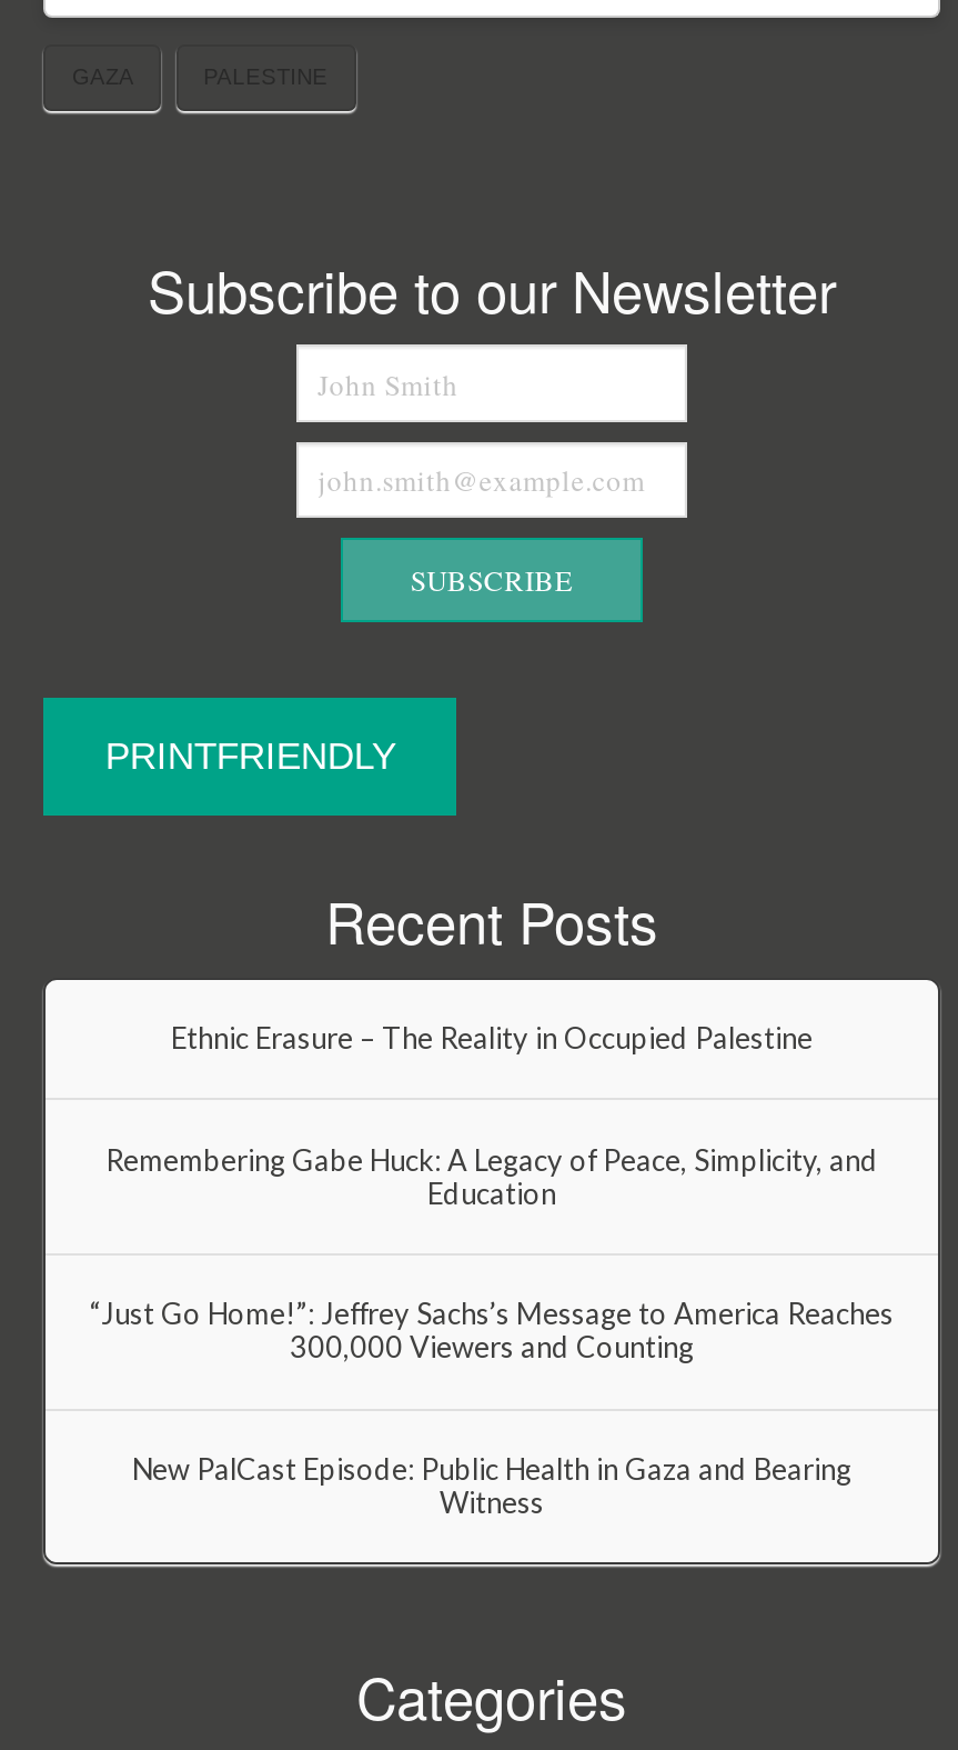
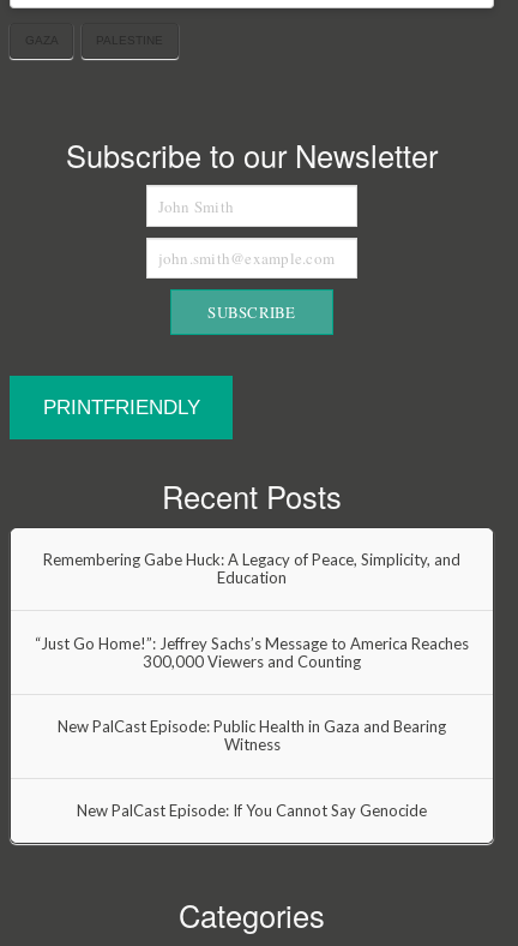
- Ethnic Erasure – The Reality in Occupied Palestine

moved up: Remembering Gabe Huck: A Legacy of Peace, Simplicity, and | Education | “Just Go Home!”: Jeffrey Sachs’s Message to America Reaches | 300,000 Viewers and Counting | New PalCast Episode: Public Health in Gaza and Bearing | Witness

+ New PalCast Episode: If You Cannot Say Genocide
